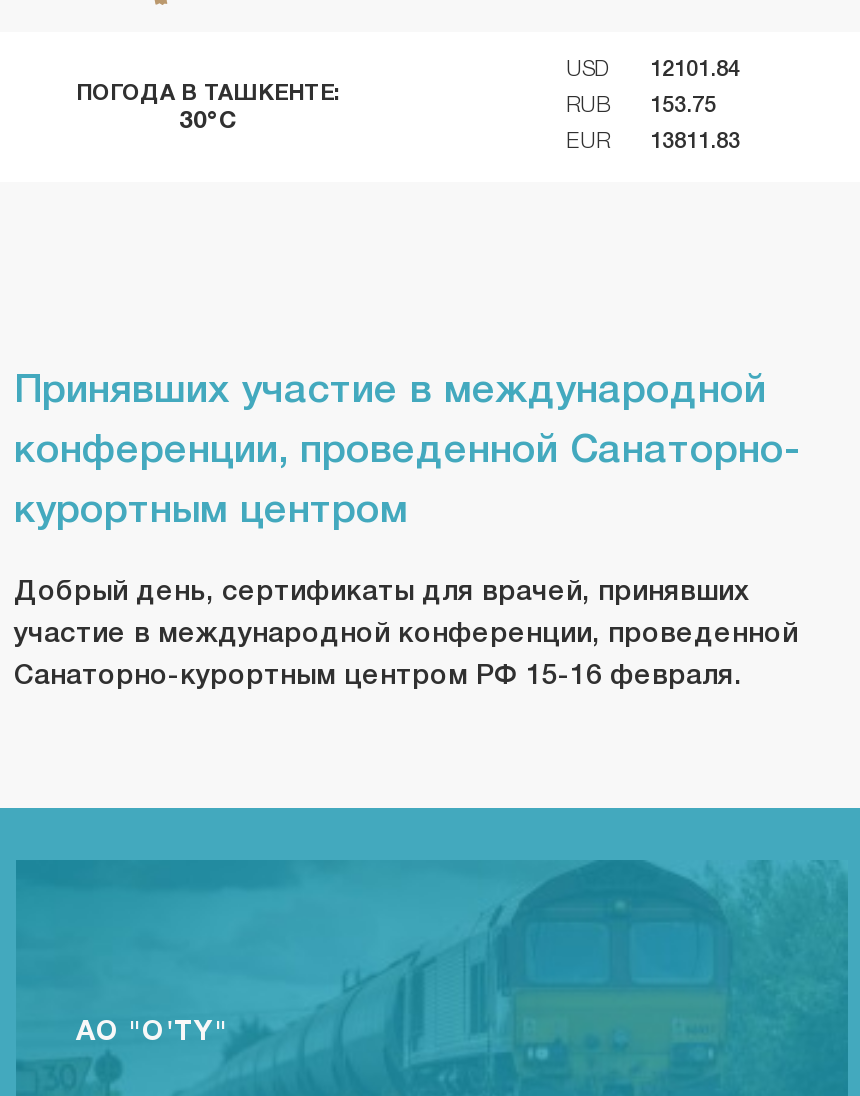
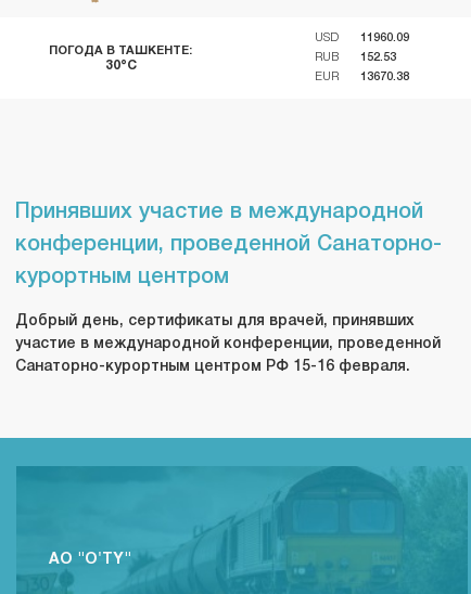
- USD 12101.84
+ USD 11960.09

- RUB 153.75
+ RUB 152.53

- EUR 13811.83
+ EUR 13670.38
